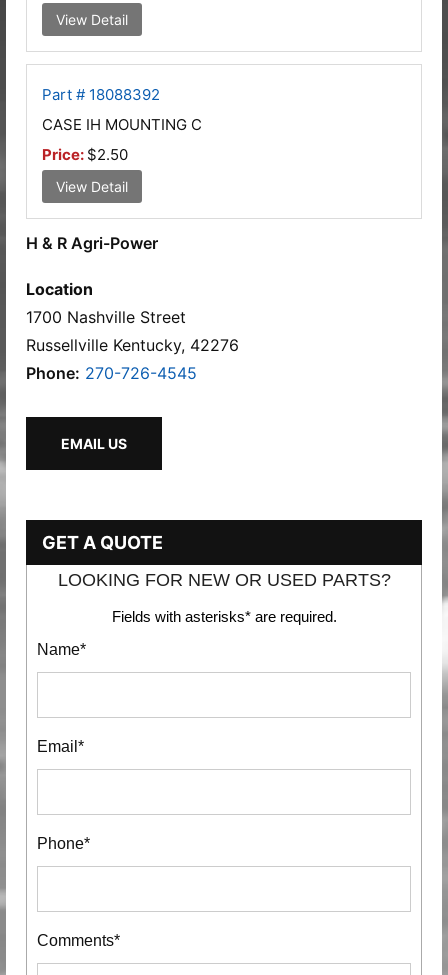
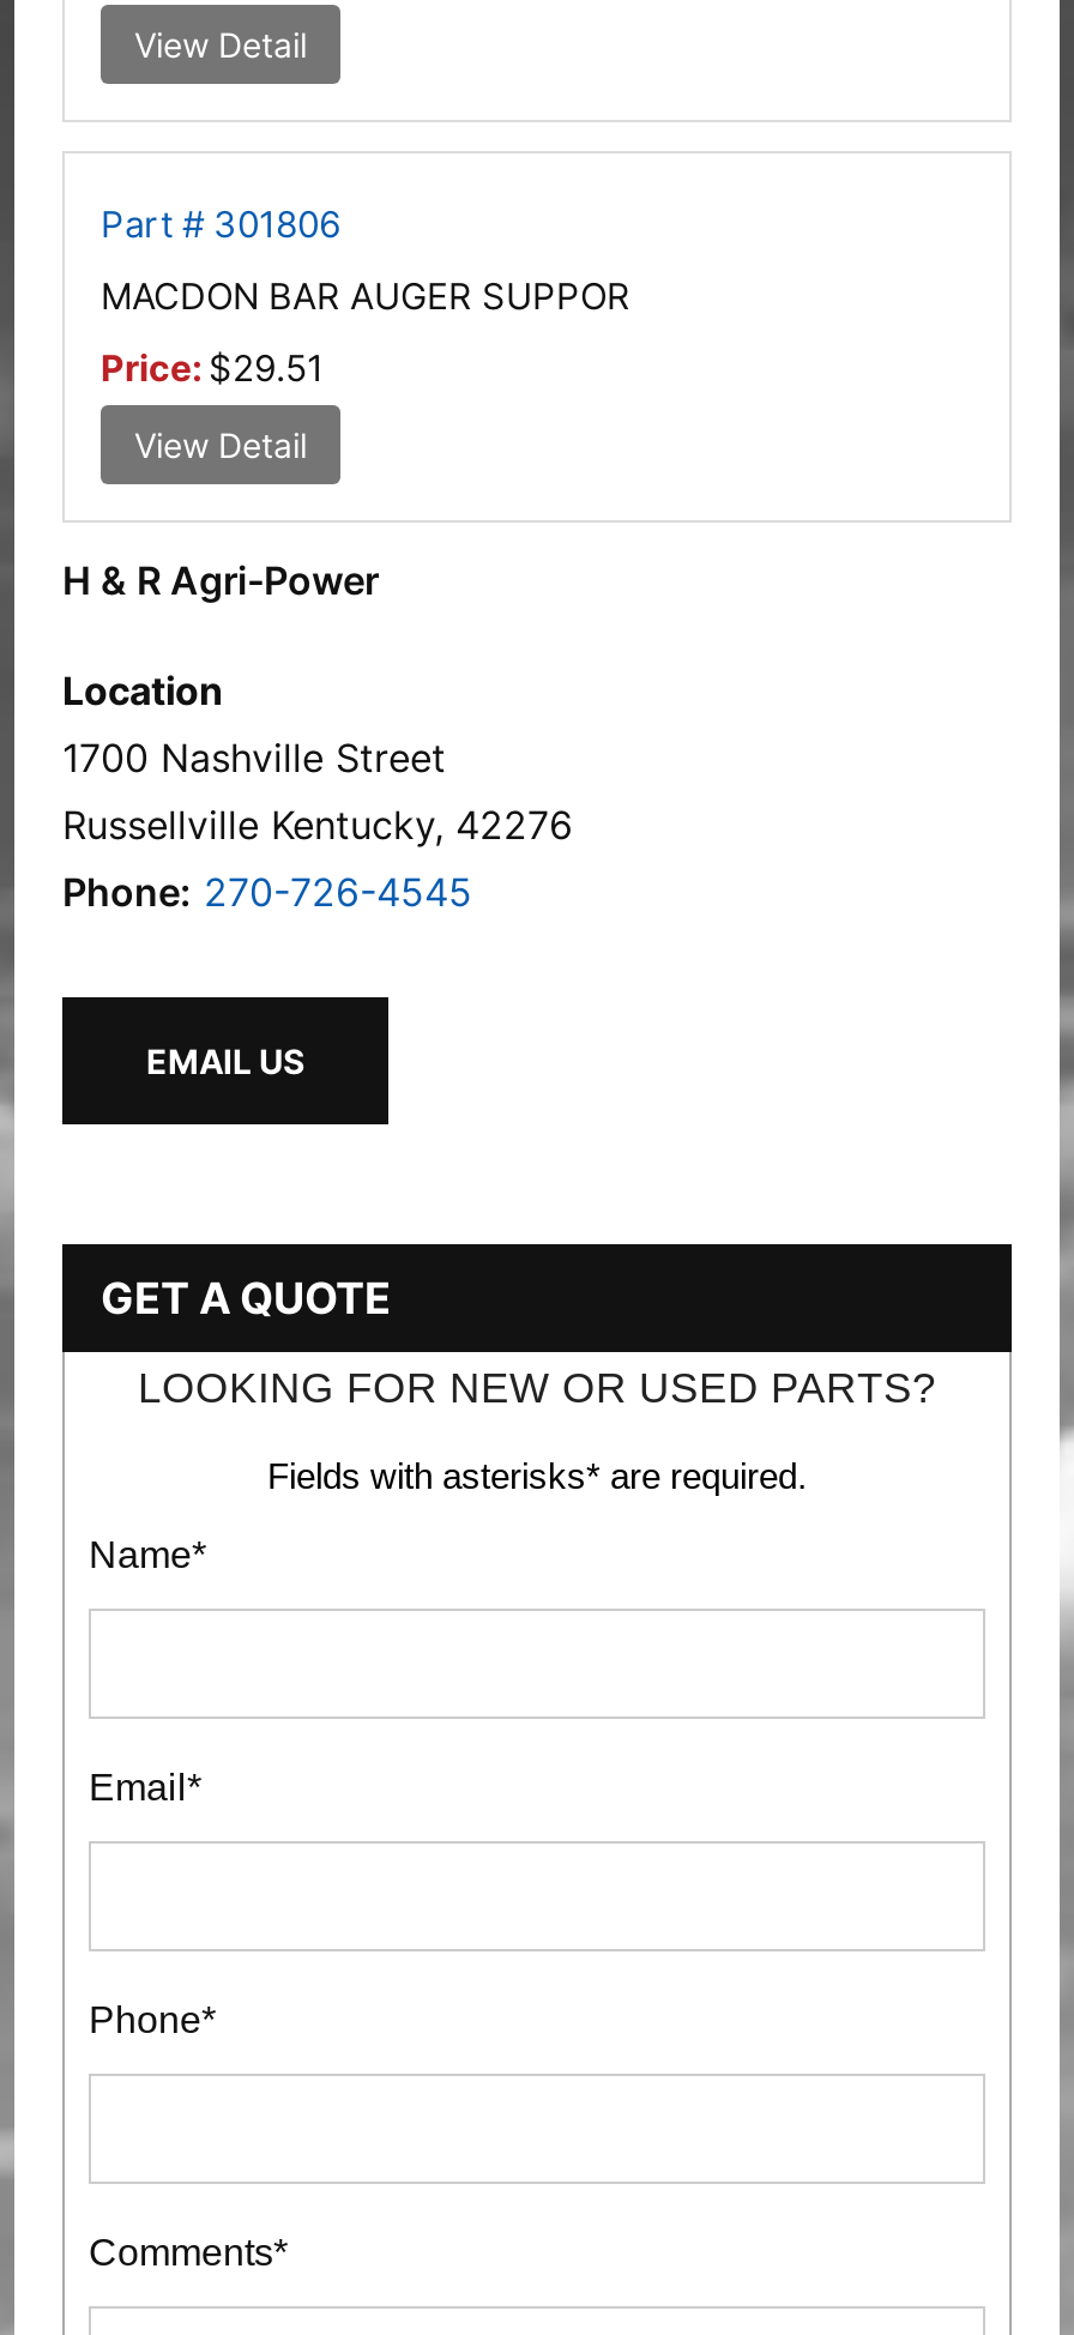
- Part # 18088392
+ Part # 301806

- CASE IH MOUNTING C
+ MACDON BAR AUGER SUPPOR

- Price: $2.50
+ Price: $29.51
